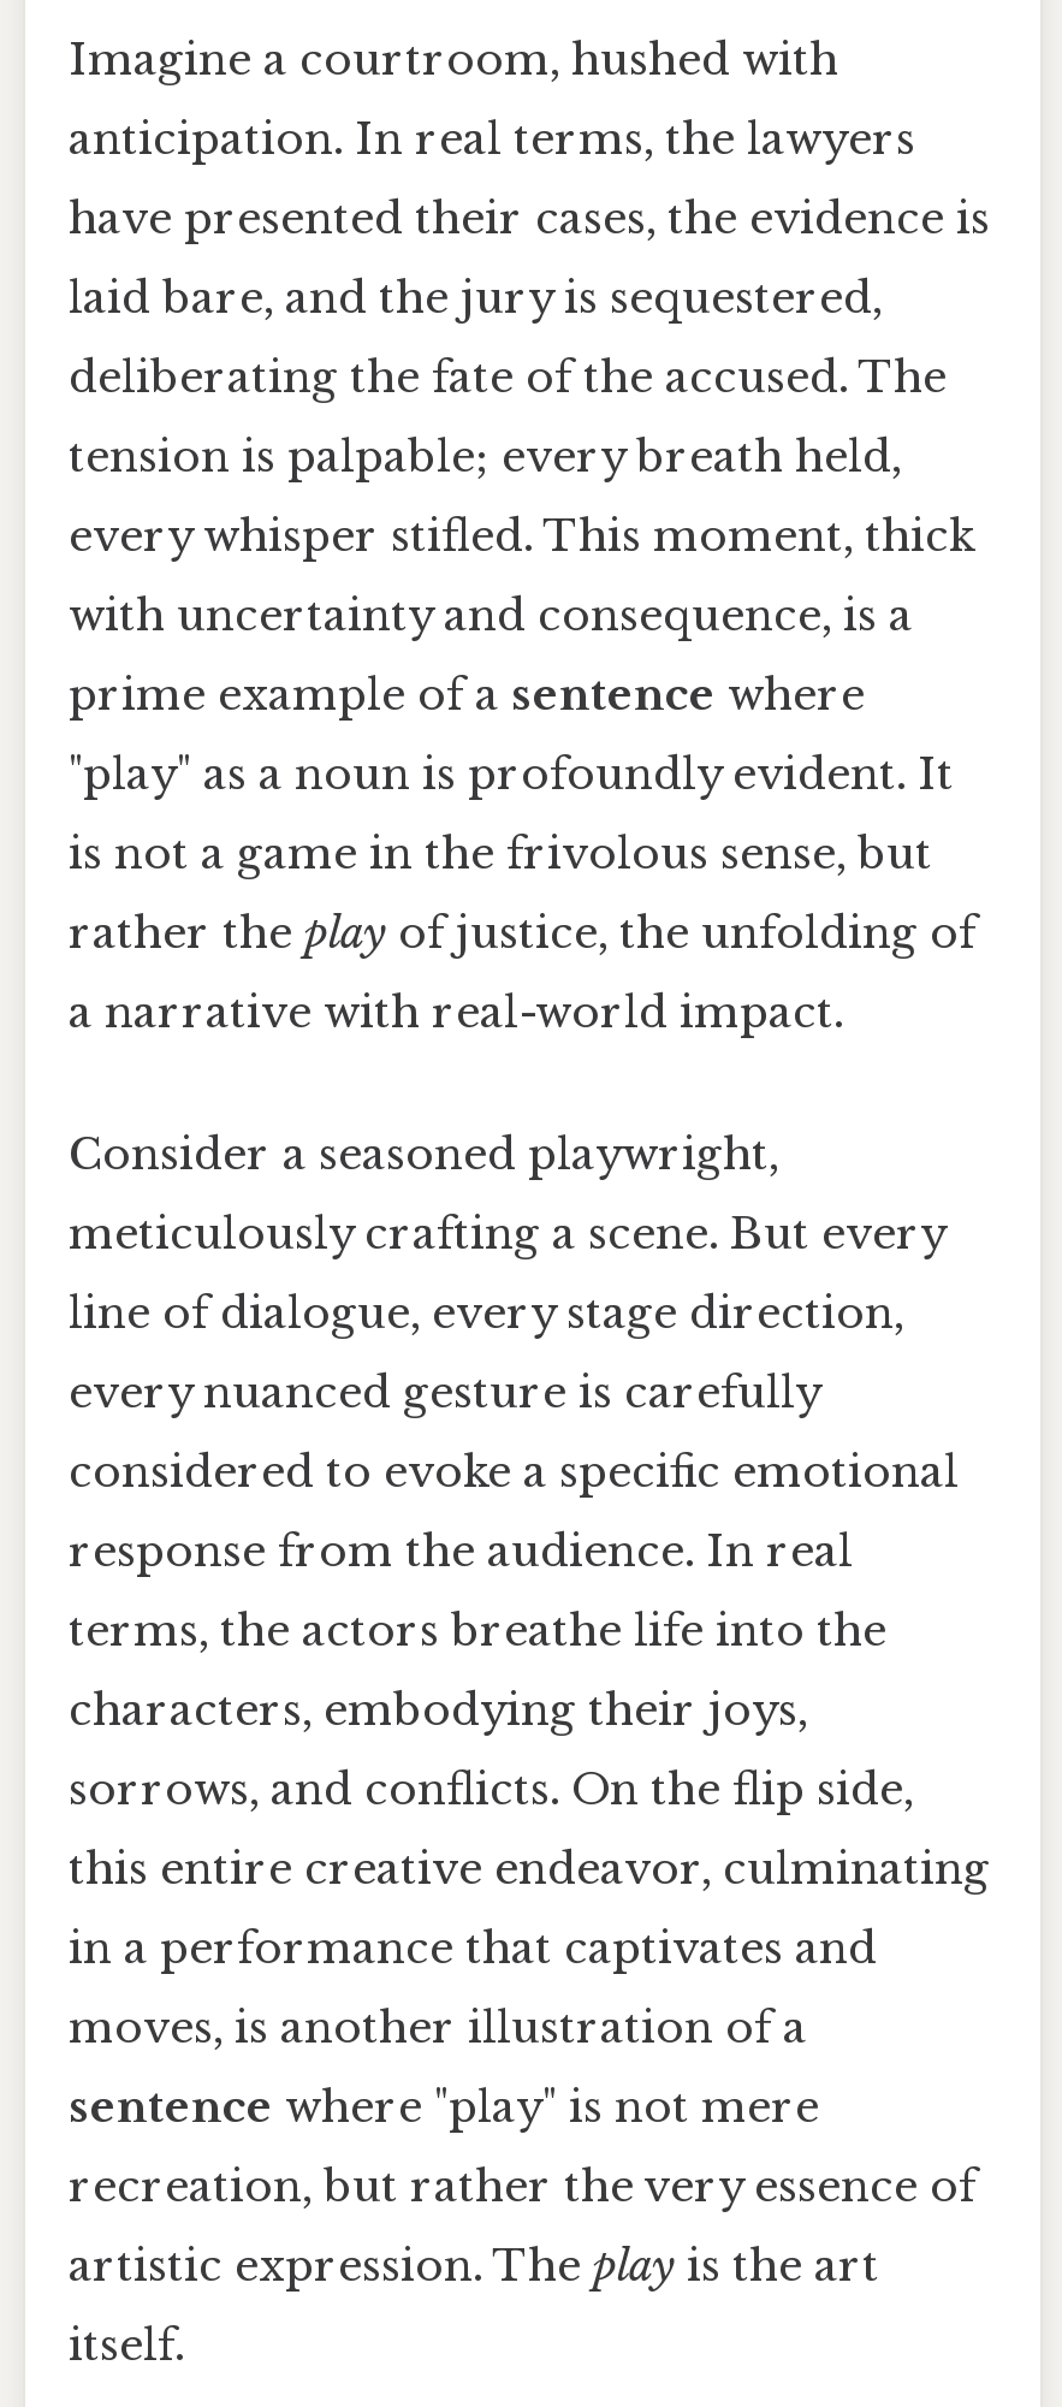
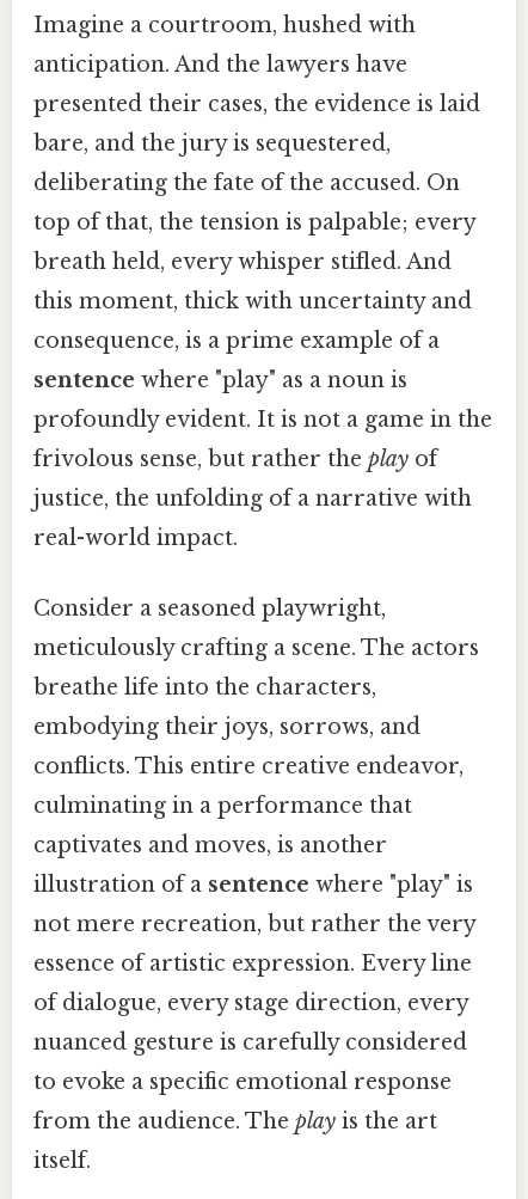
- anticipation. In real terms, the lawyers
- have presented their cases, the evidence is
- laid bare, and the jury is sequestered,
- deliberating the fate of the accused. The
- tension is palpable; every breath held,
- every whisper stifled. This moment, thick
- with uncertainty and consequence, is a
- prime example of a sentence where
- "play" as a noun is profoundly evident. It
- is not a game in the frivolous sense, but
- rather the play of justice, the unfolding of
- a narrative with real-world impact.
+ anticipation. And the lawyers have
+ presented their cases, the evidence is laid
+ bare, and the jury is sequestered,
+ deliberating the fate of the accused. On
+ top of that, the tension is palpable; every
+ breath held, every whisper stifled. And
+ this moment, thick with uncertainty and
+ consequence, is a prime example of a
+ sentence where "play" as a noun is
+ profoundly evident. It is not a game in the
+ frivolous sense, but rather the play of
+ justice, the unfolding of a narrative with
+ real-world impact.

moved down: Consider a seasoned playwright,

- meticulously crafting a scene. But every
- line of dialogue, every stage direction,
- every nuanced gesture is carefully
- considered to evoke a specific emotional
- response from the audience. In real
- terms, the actors breathe life into the
- characters, embodying their joys,
- sorrows, and conflicts. On the flip side,
- this entire creative endeavor, culminating
- in a performance that captivates and
- moves, is another illustration of a
- sentence where "play" is not mere
- recreation, but rather the very essence of
- artistic expression. The play is the art
+ meticulously crafting a scene. The actors
+ breathe life into the characters,
+ embodying their joys, sorrows, and
+ conflicts. This entire creative endeavor,
+ culminating in a performance that
+ captivates and moves, is another
+ illustration of a sentence where "play" is
+ not mere recreation, but rather the very
+ essence of artistic expression. Every line
+ of dialogue, every stage direction, every
+ nuanced gesture is carefully considered
+ to evoke a specific emotional response
+ from the audience. The play is the art
